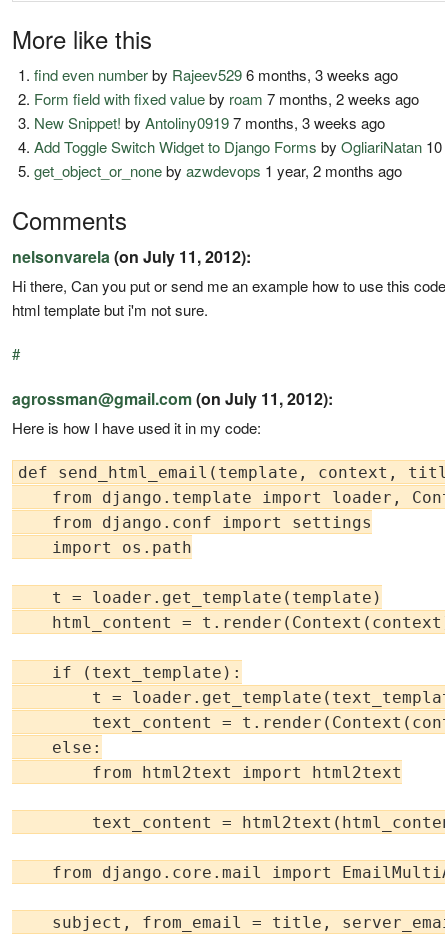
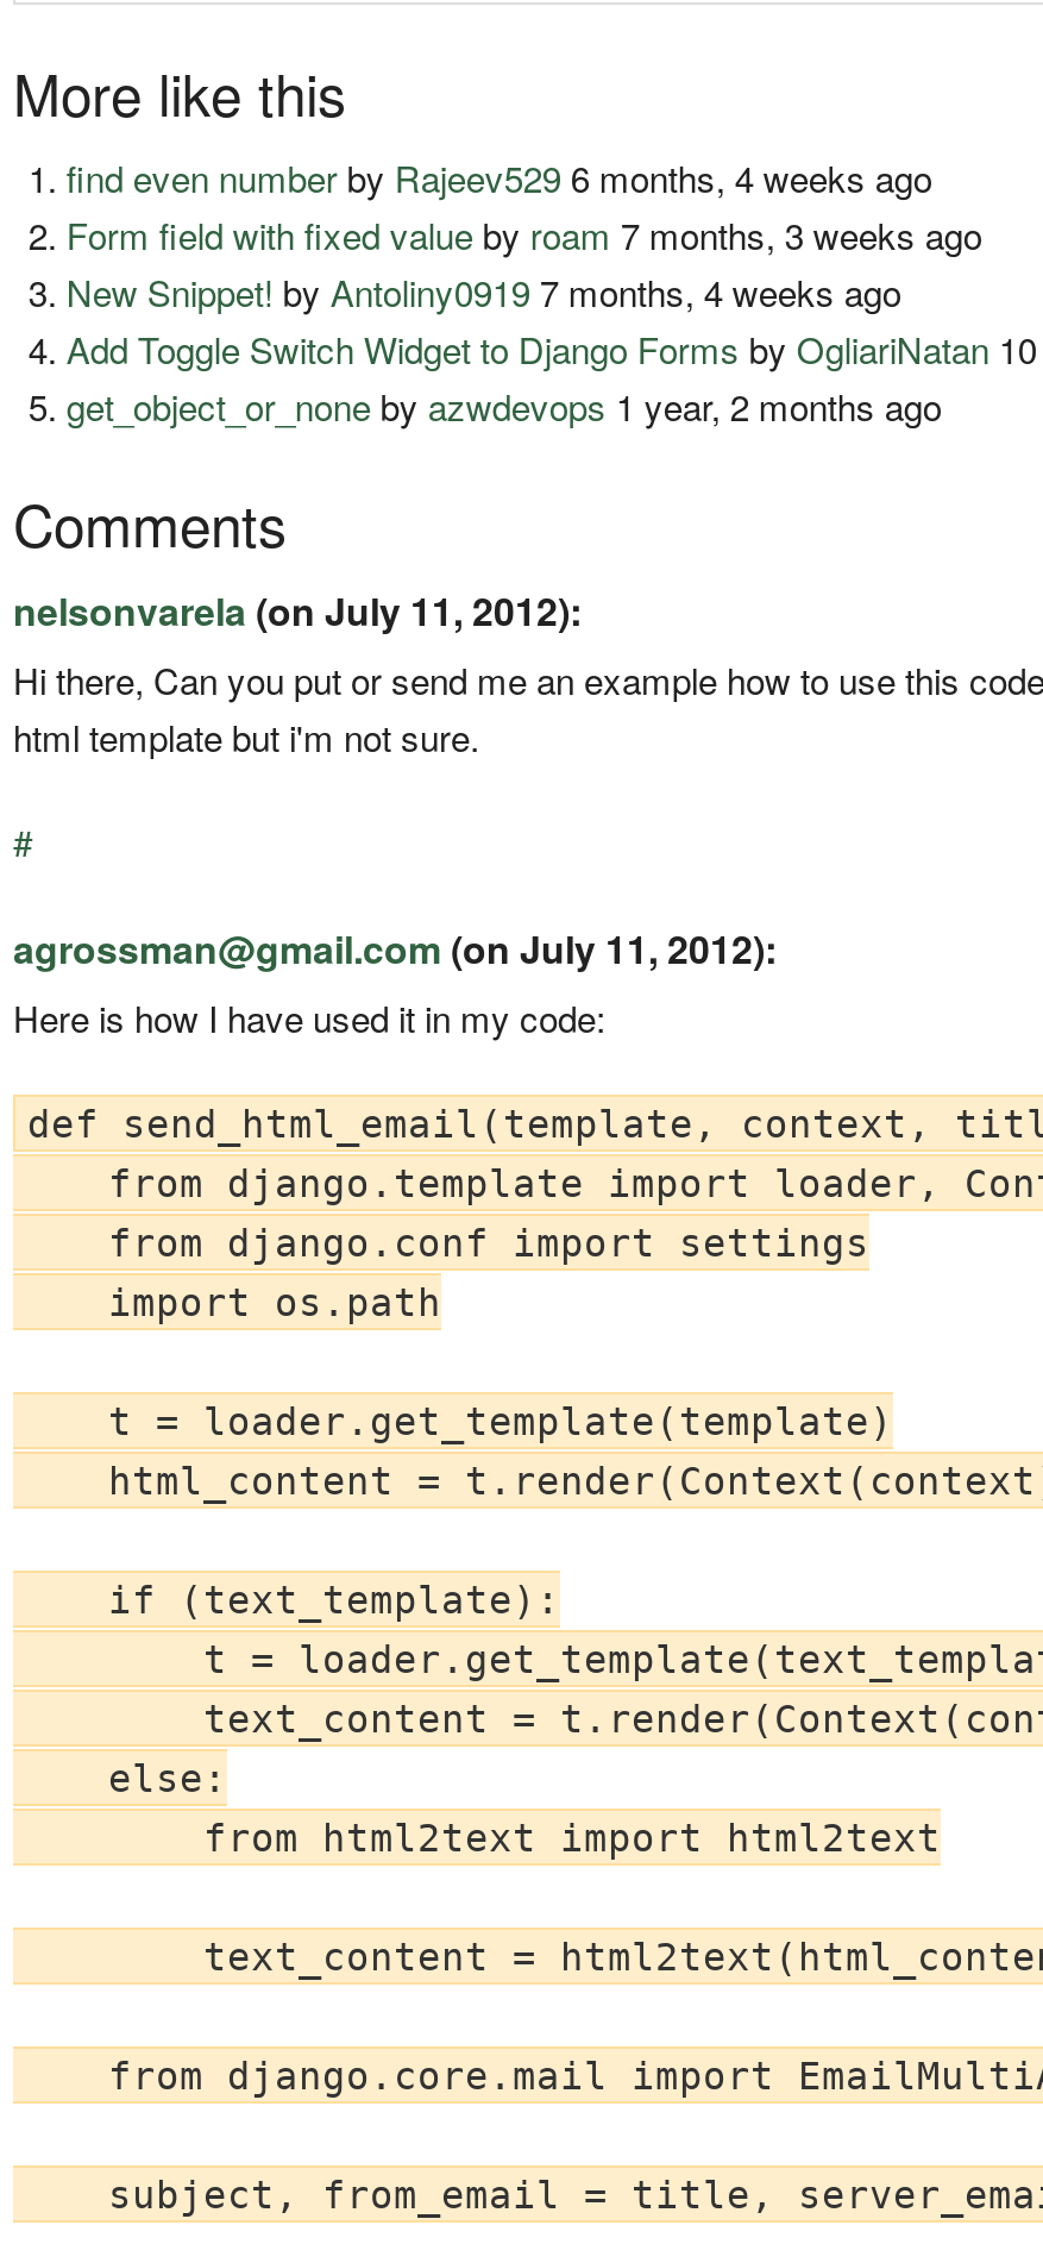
- find even number by Rajeev529 6 months, 3 weeks ago
+ find even number by Rajeev529 6 months, 4 weeks ago

- Form field with fixed value by roam 7 months, 2 weeks ago
+ Form field with fixed value by roam 7 months, 3 weeks ago

- New Snippet! by Antoliny0919 7 months, 3 weeks ago
+ New Snippet! by Antoliny0919 7 months, 4 weeks ago
